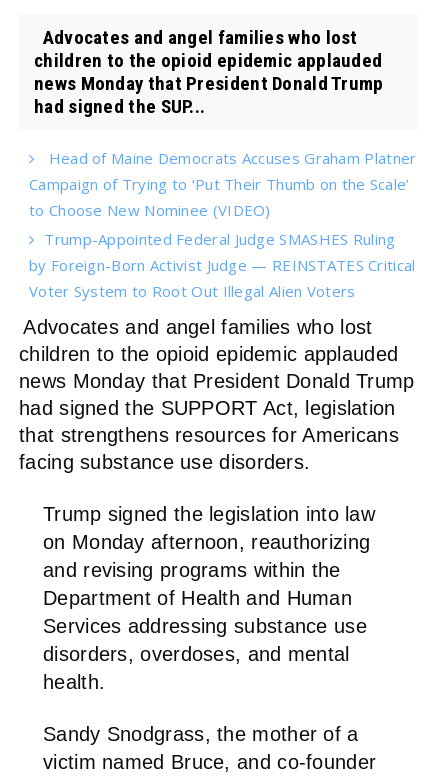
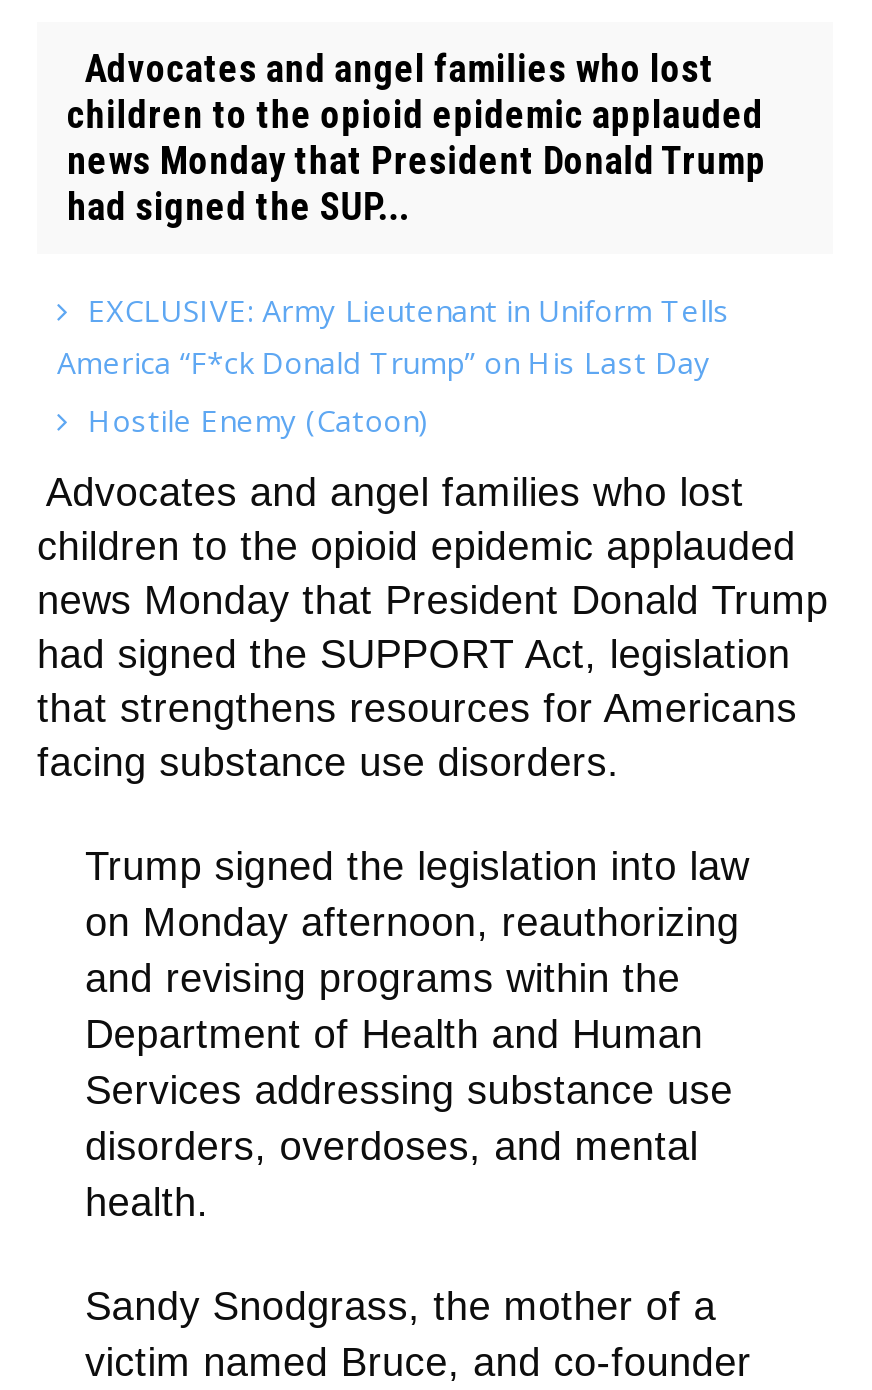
- Head of Maine Democrats Accuses Graham Platner
- Campaign of Trying to ‘Put Their Thumb on the Scale’
- to Choose New Nominee (VIDEO)
- Trump-Appointed Federal Judge SMASHES Ruling
- by Foreign-Born Activist Judge — REINSTATES Critical
- Voter System to Root Out Illegal Alien Voters
+ EXCLUSIVE: Army Lieutenant in Uniform Tells
+ America “F*ck Donald Trump” on His Last Day
+ Hostile Enemy (Catoon)
